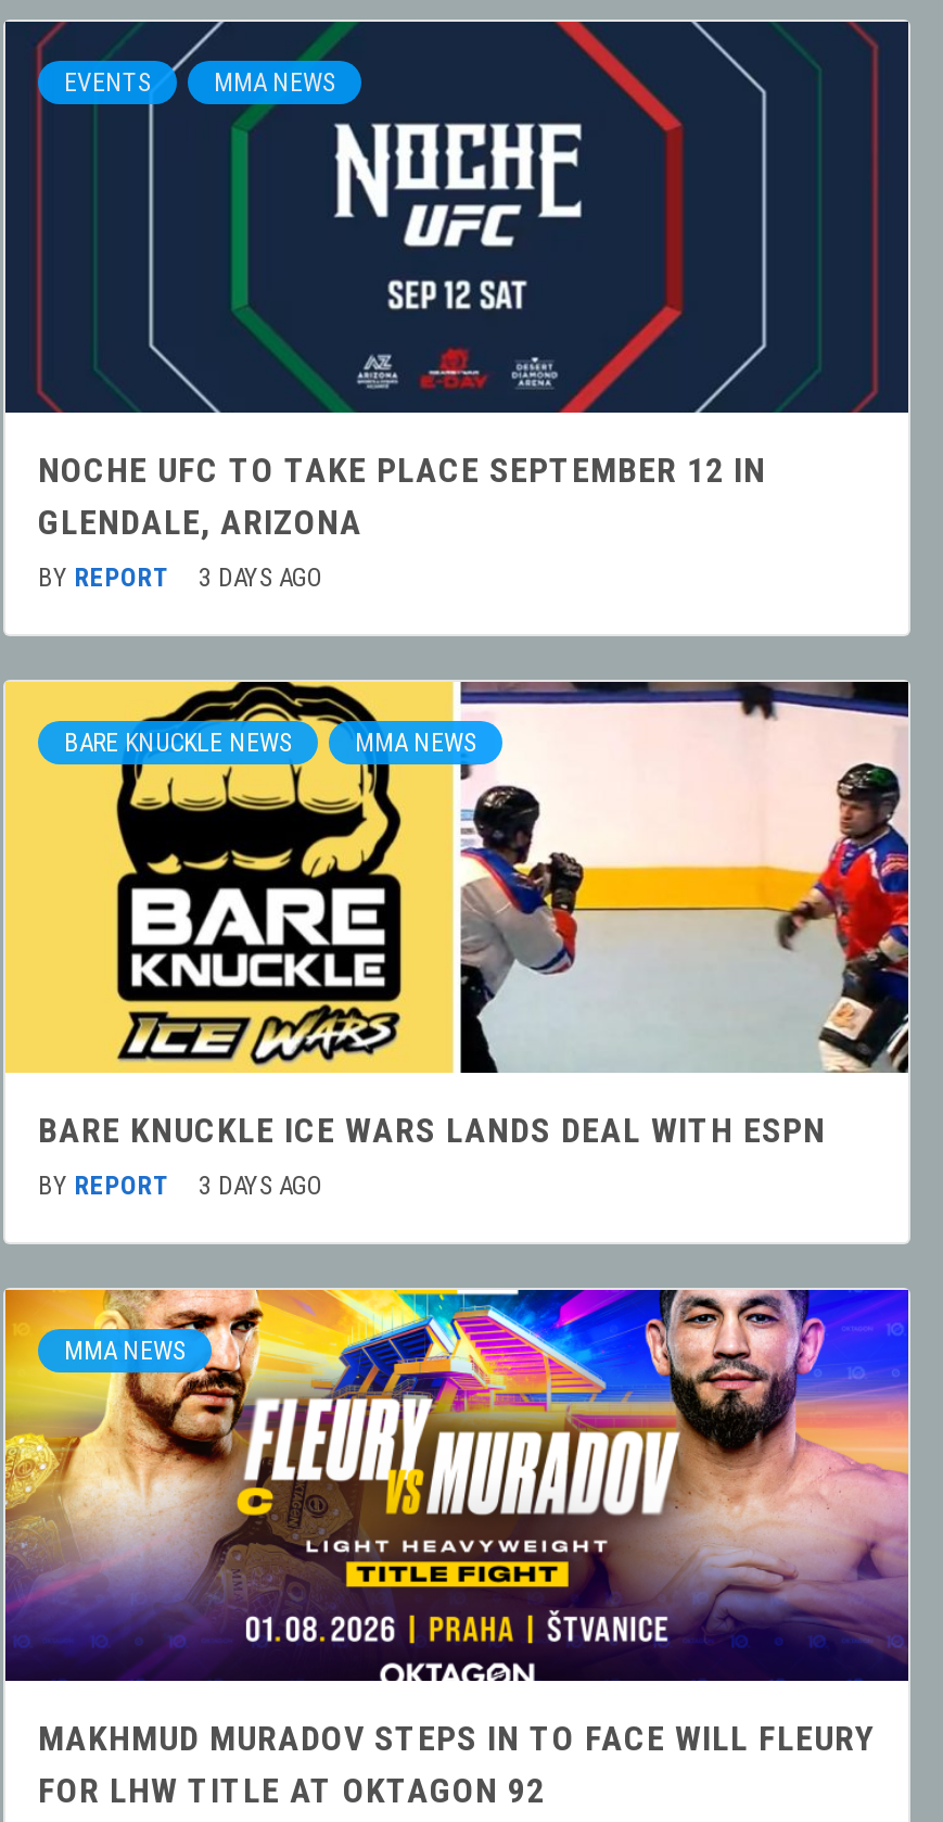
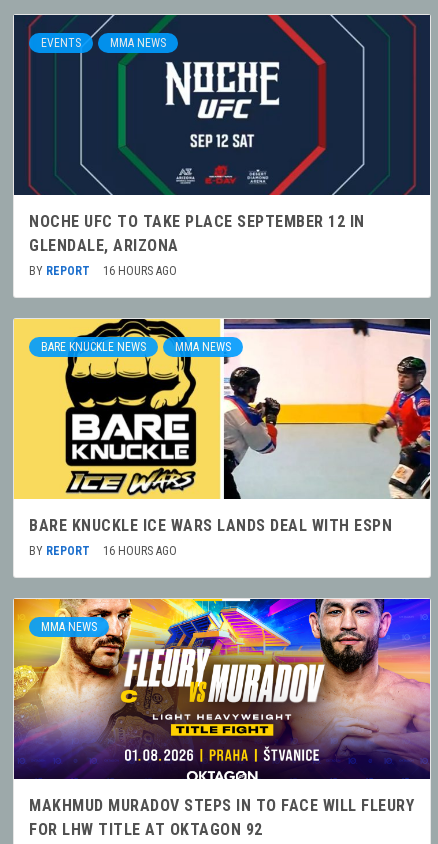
- BY REPORT 3 DAYS AGO
+ BY REPORT 16 HOURS AGO

- BY REPORT 3 DAYS AGO
+ BY REPORT 16 HOURS AGO
